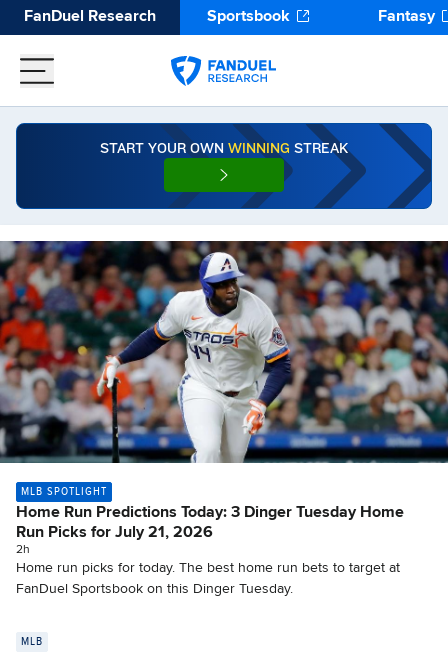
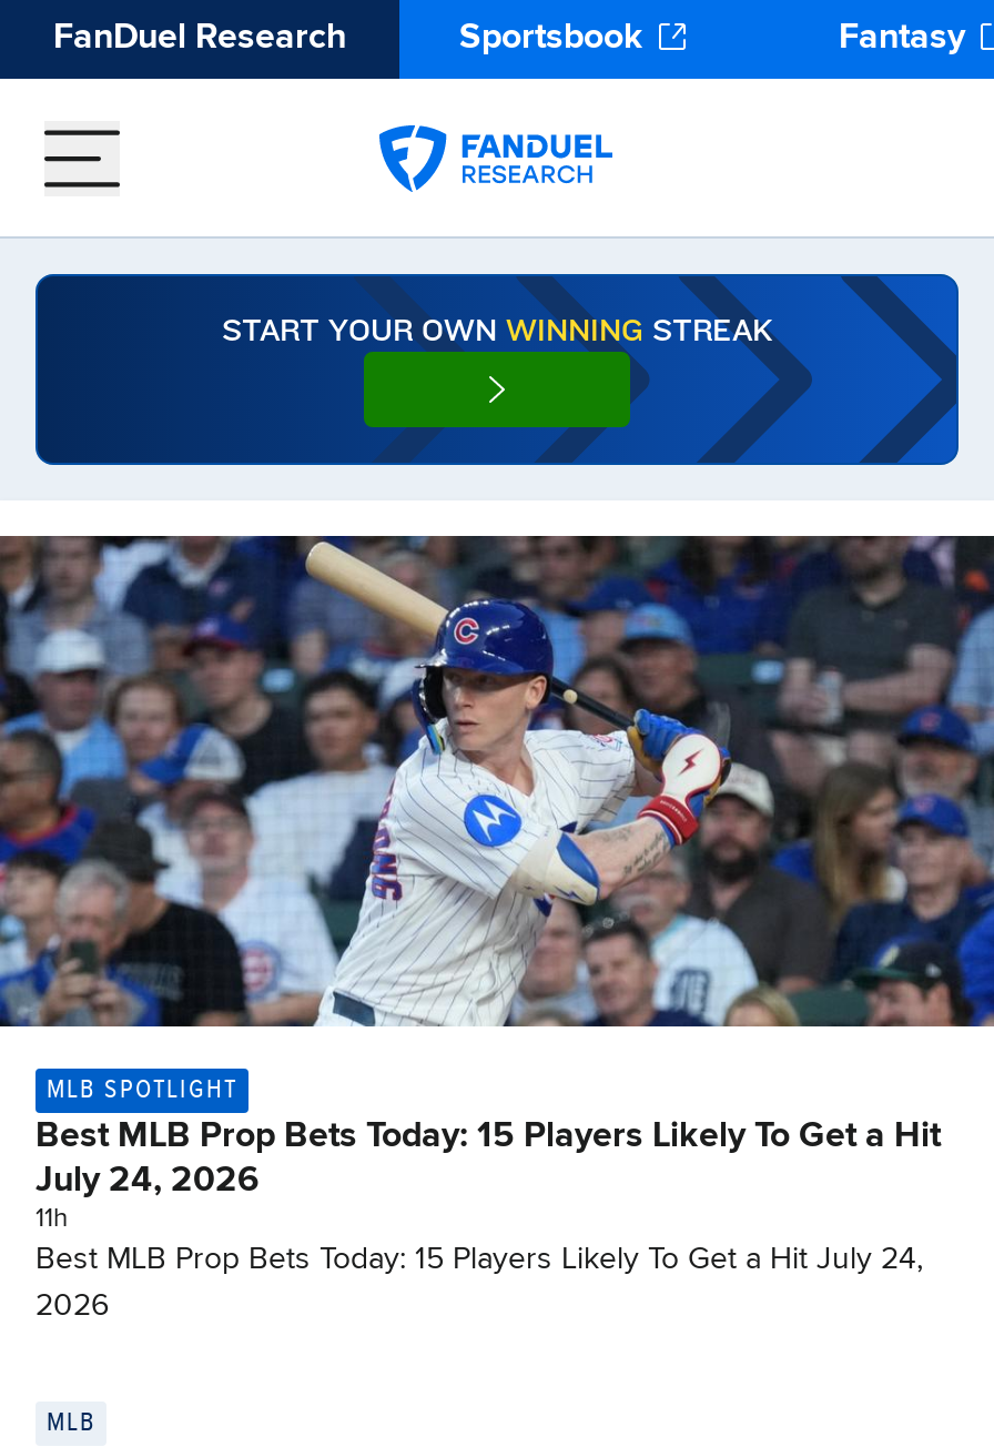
- [image]
+ [image]

- Home Run Predictions Today: 3 Dinger Tuesday Home
- Run Picks for July 21, 2026
- 2h
- Home run picks for today. The best home run bets to target at
+ Best MLB Prop Bets Today: 15 Players Likely To Get a Hit
+ July 24, 2026
+ 11h
+ Best MLB Prop Bets Today: 15 Players Likely To Get a Hit July 24,

- FanDuel Sportsbook on this Dinger Tuesday.
+ 2026
